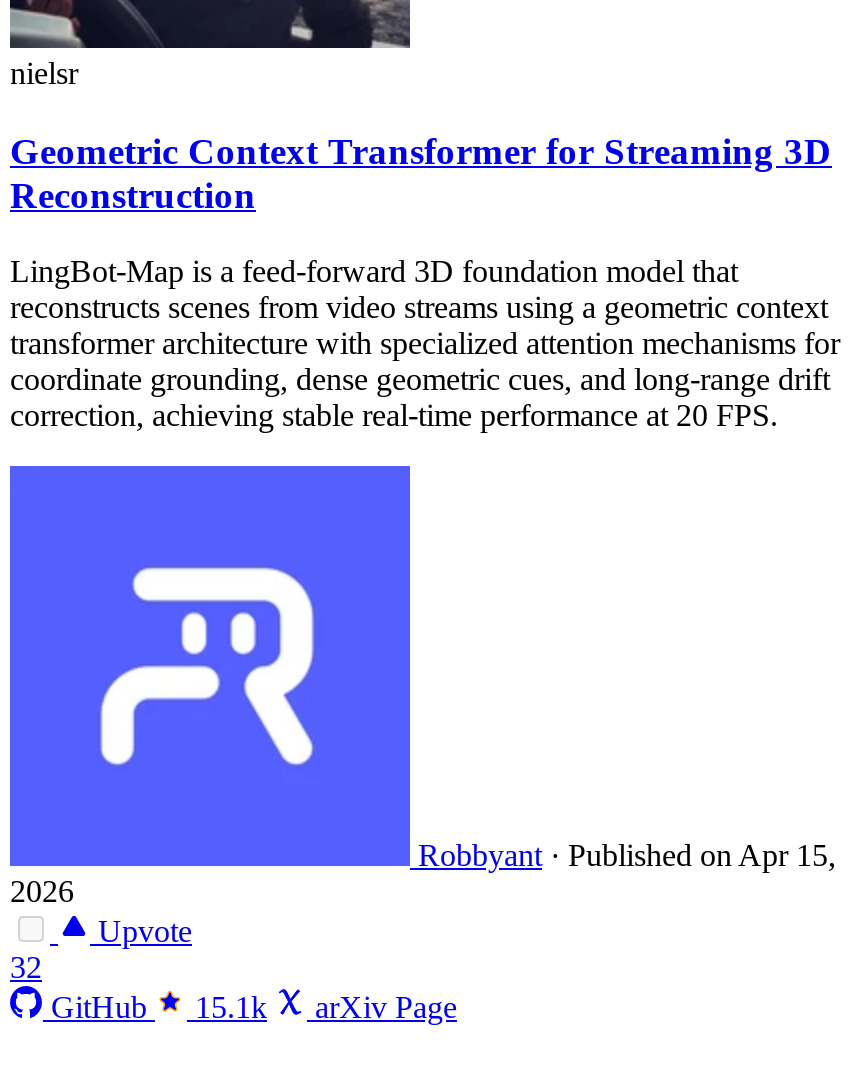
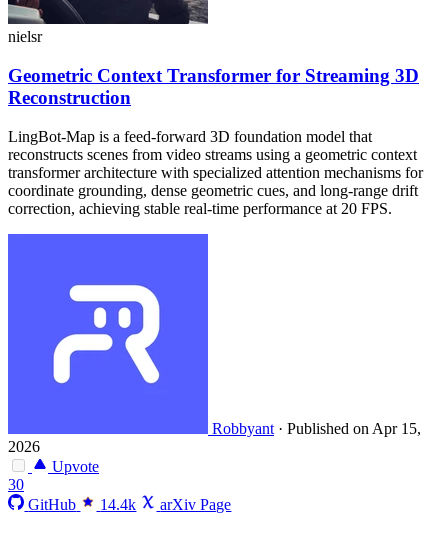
- 32
+ 30

- GitHub 15.1k arXiv Page
+ GitHub 14.4k arXiv Page
